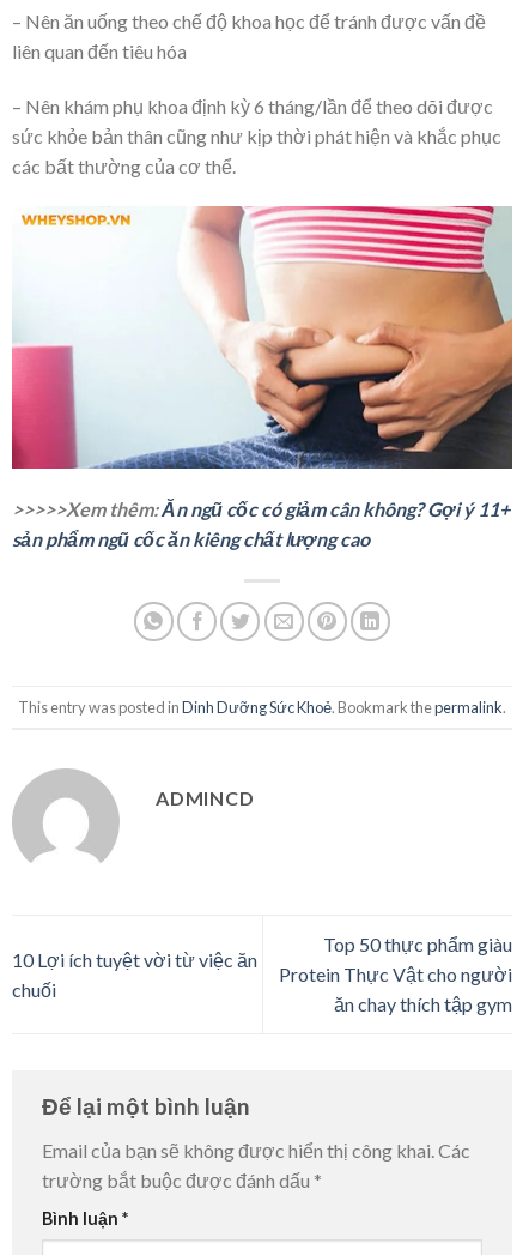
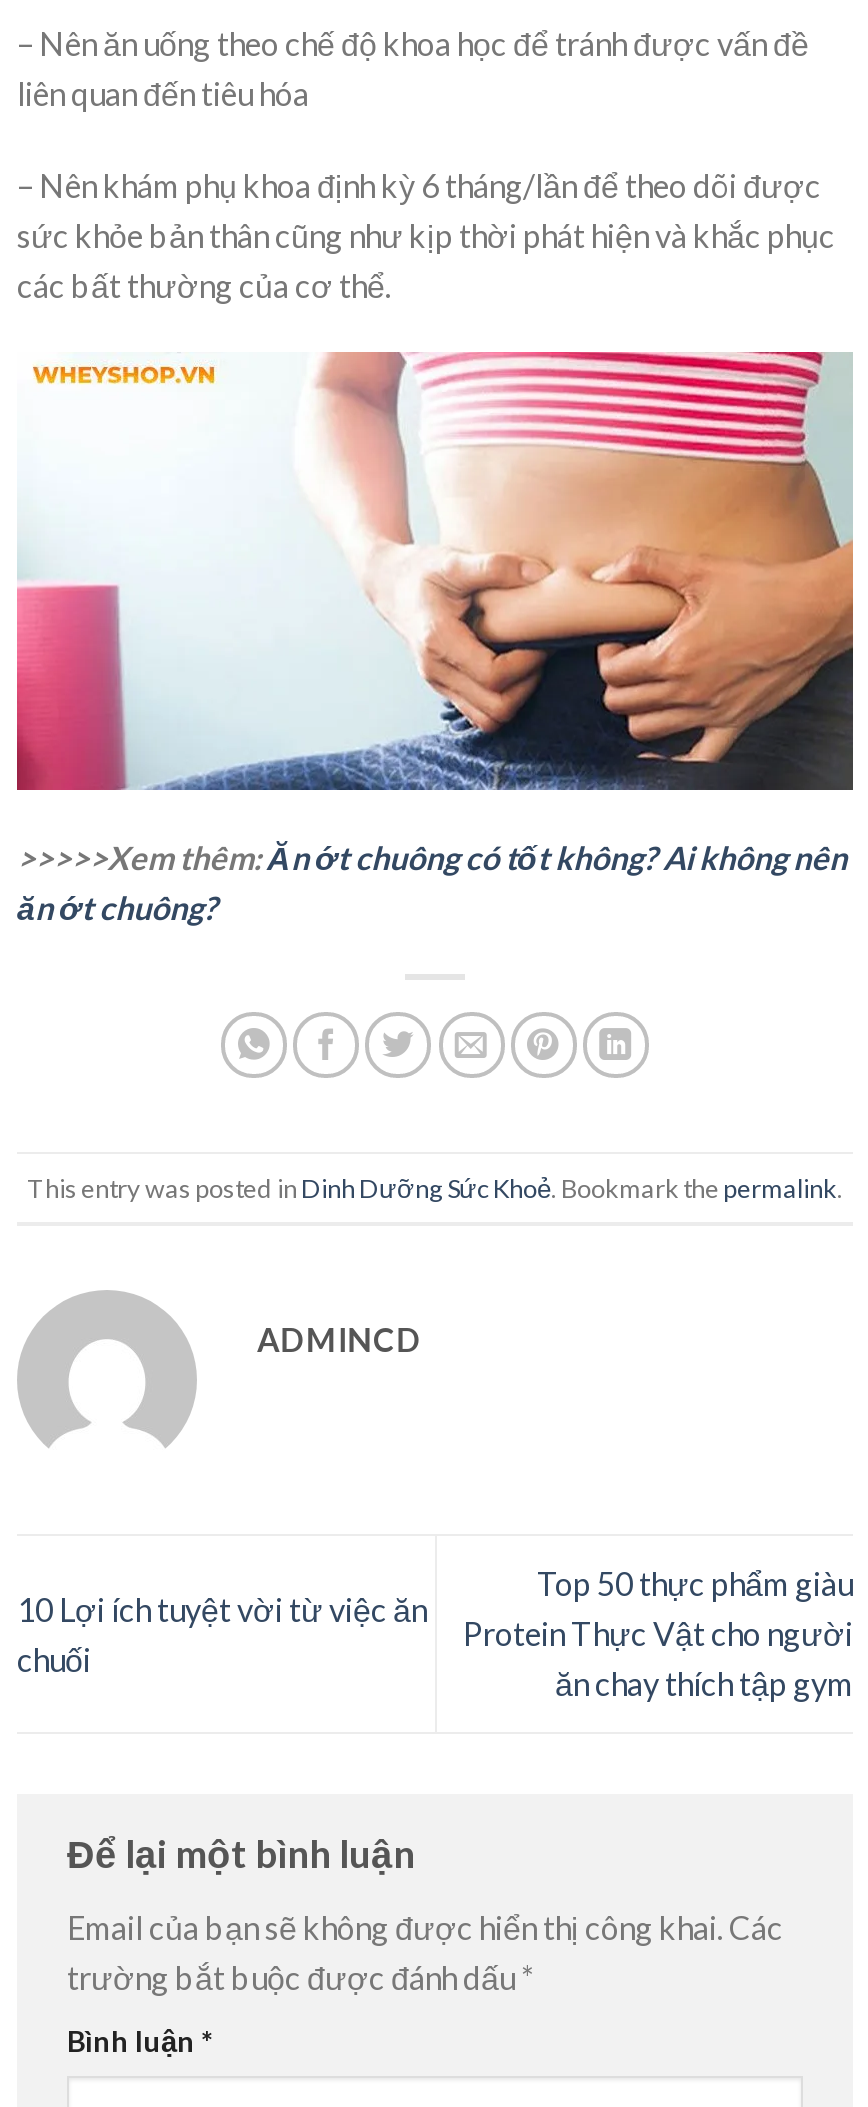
- >>>>>Xem thêm:Ăn ngũ cốc có giảm cân không? Gợi ý 11+
- sản phẩm ngũ cốc ăn kiêng chất lượng cao
+ >>>>>Xem thêm:Ăn ớt chuông có tốt không? Ai không nên
+ ăn ớt chuông?
